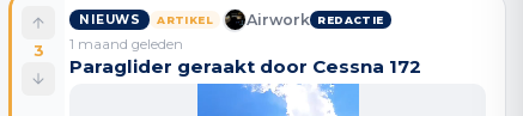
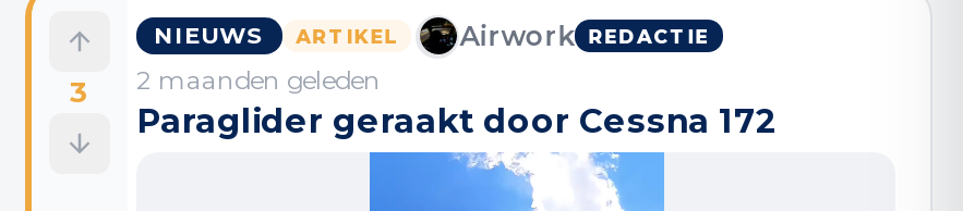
- 1 maand geleden
+ 2 maanden geleden
